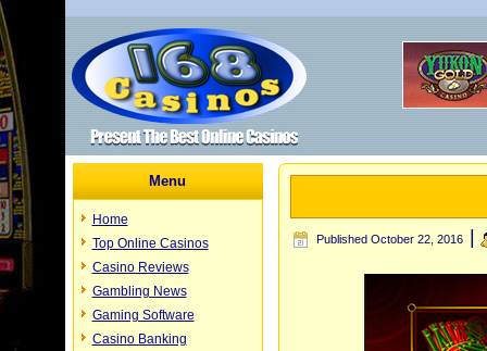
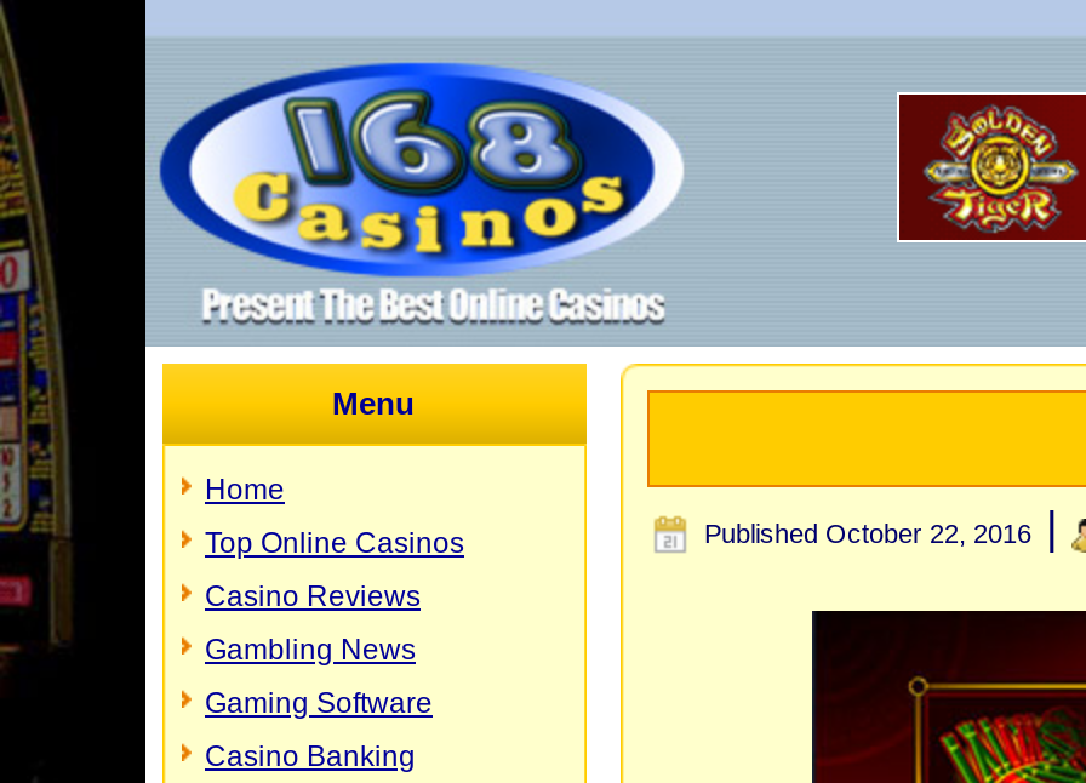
- [image]
+ [image]
